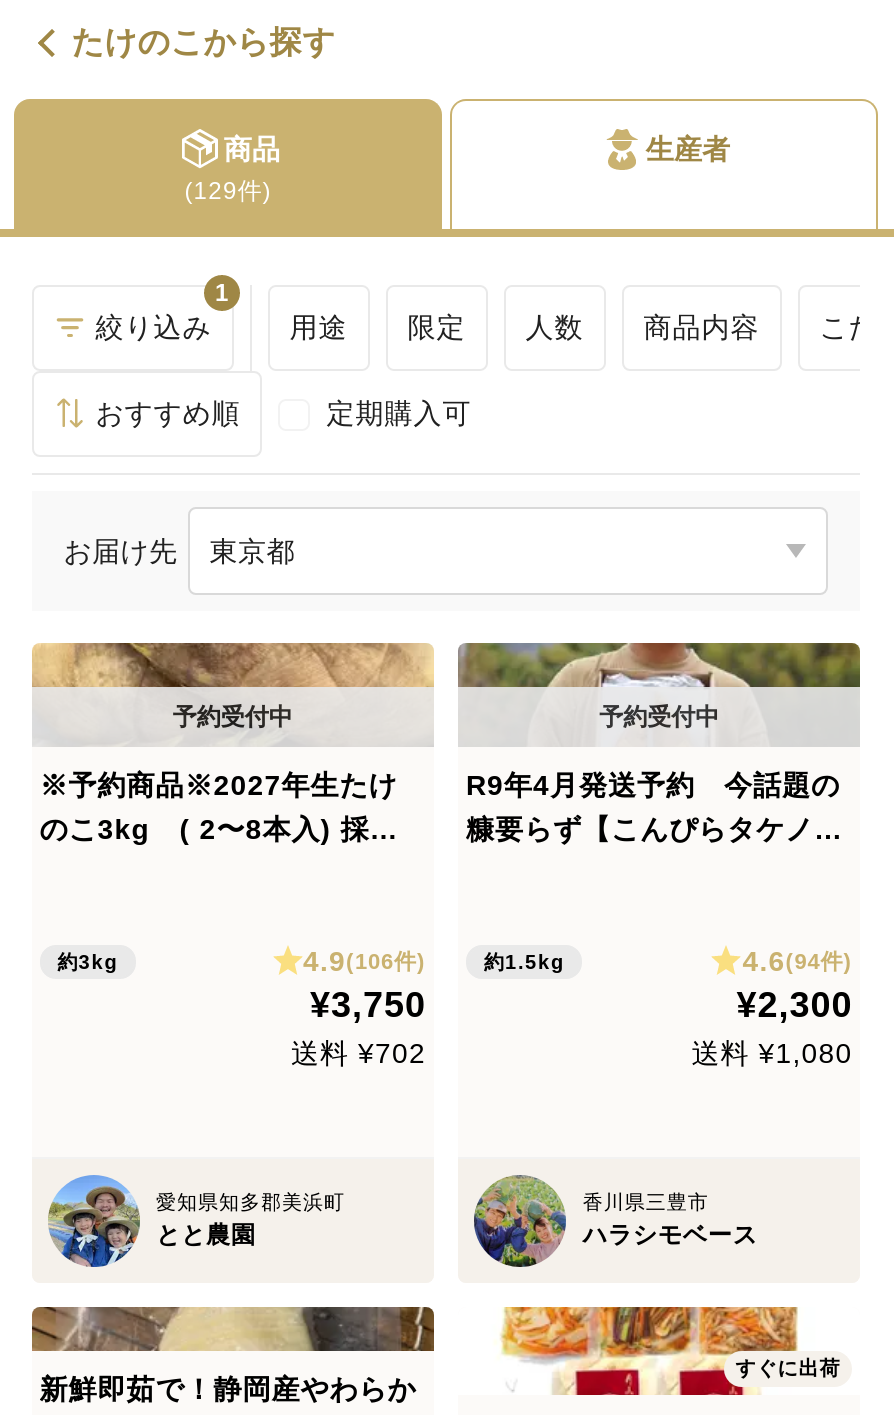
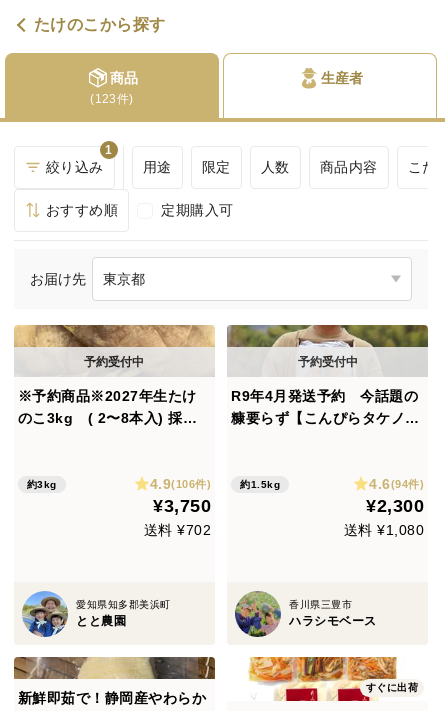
- (129件)
+ (123件)
